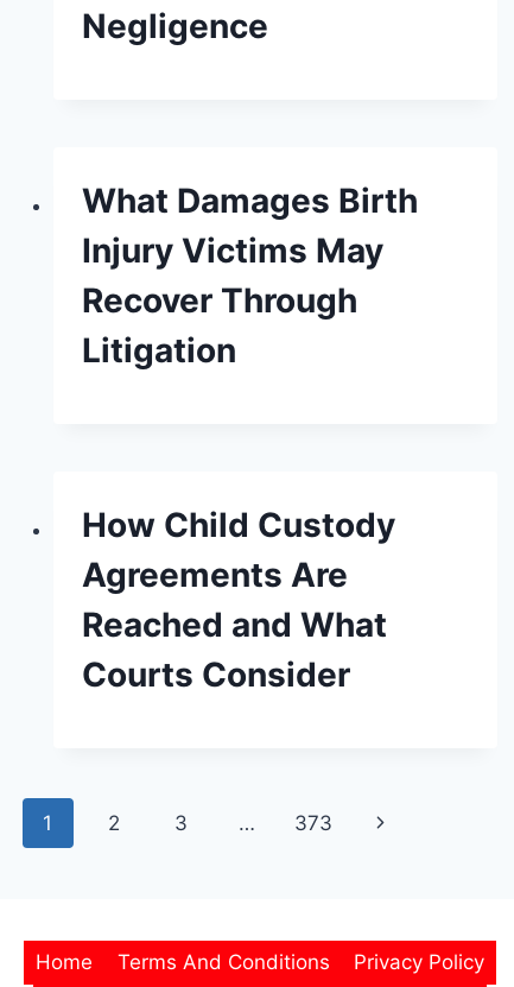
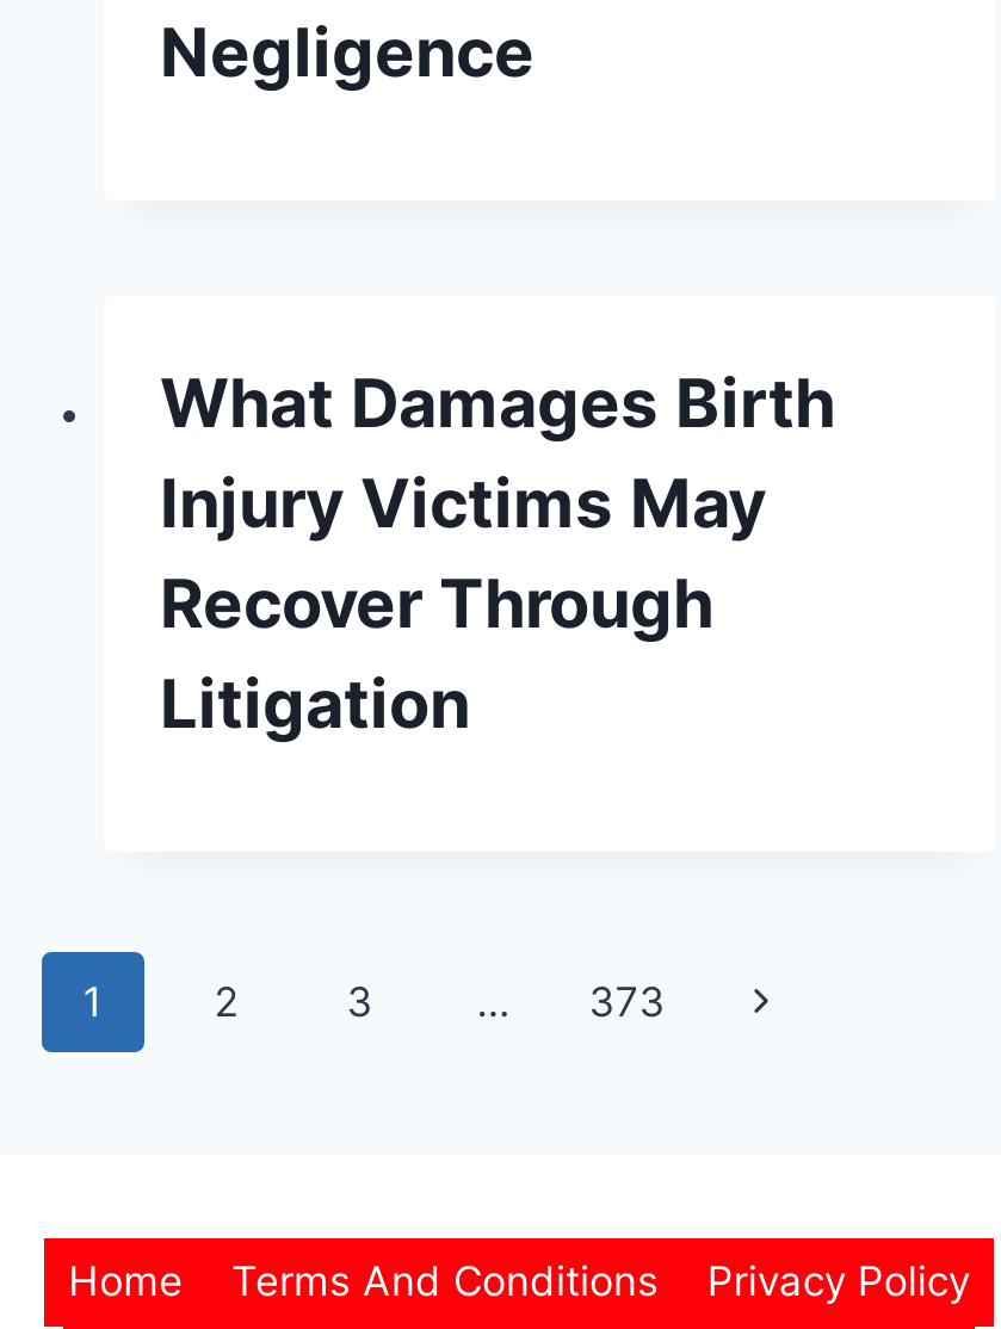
- How Child Custody
- Agreements Are
- Reached and What
- Courts Consider
